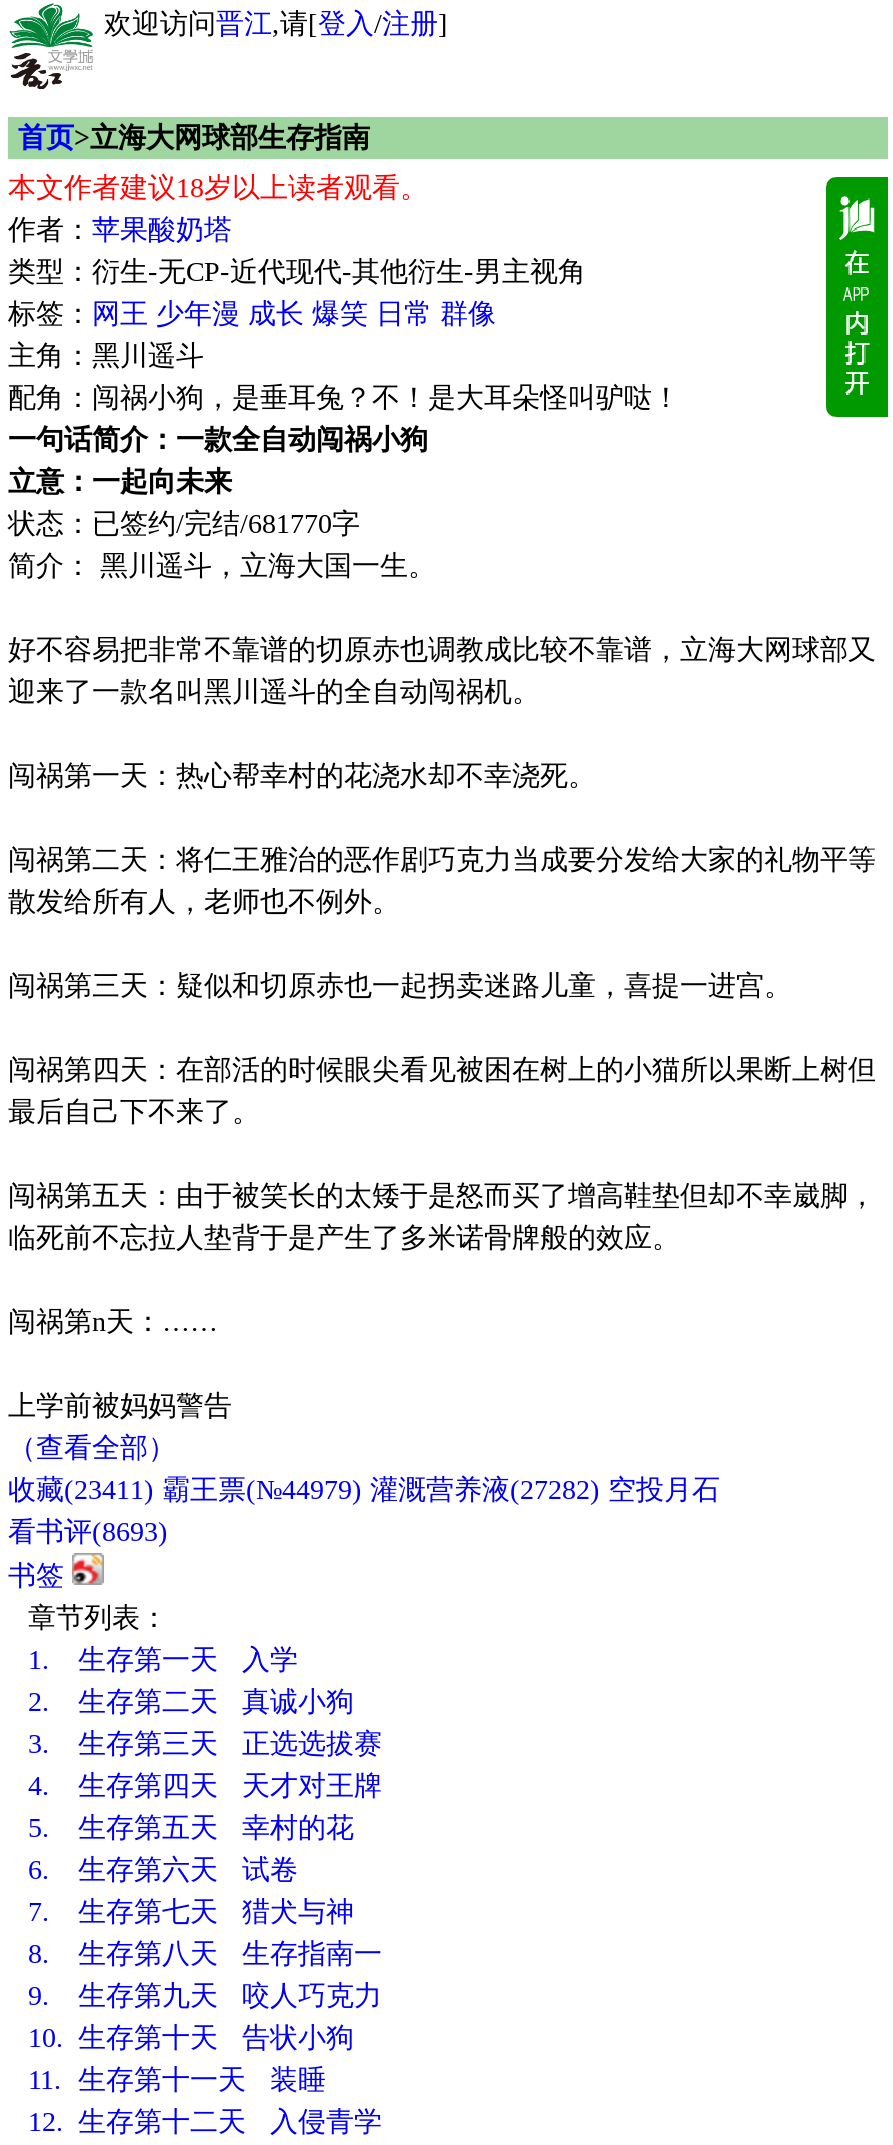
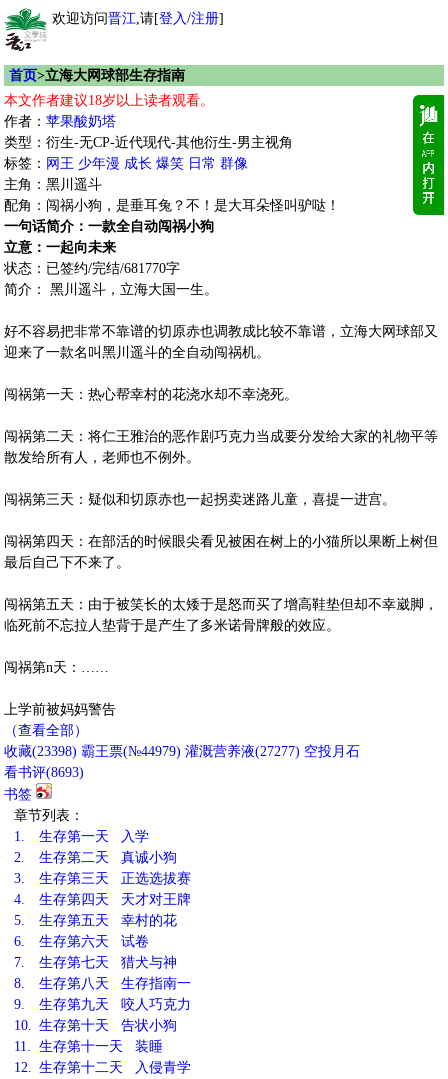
- 收藏(23411) 霸王票(№44979) 灌溉营养液(27282) 空投月石
+ 收藏(23398) 霸王票(№44979) 灌溉营养液(27277) 空投月石
